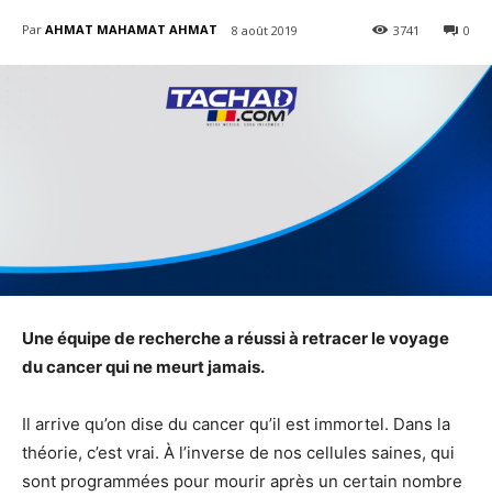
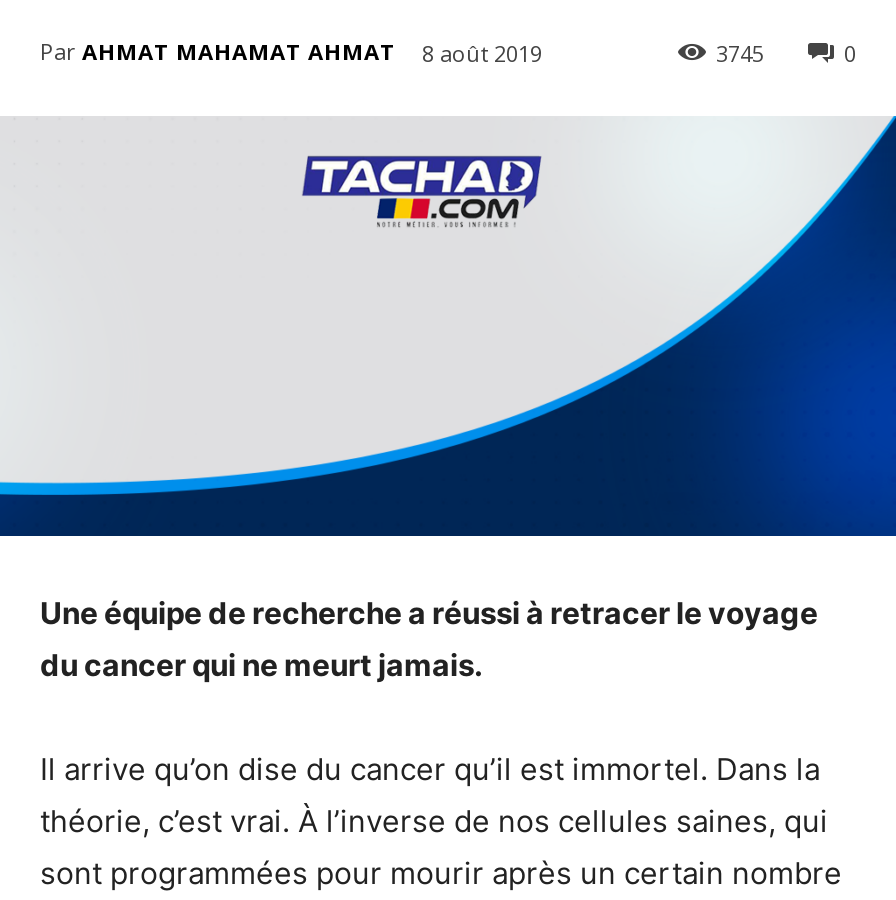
- 3741
+ 3745
